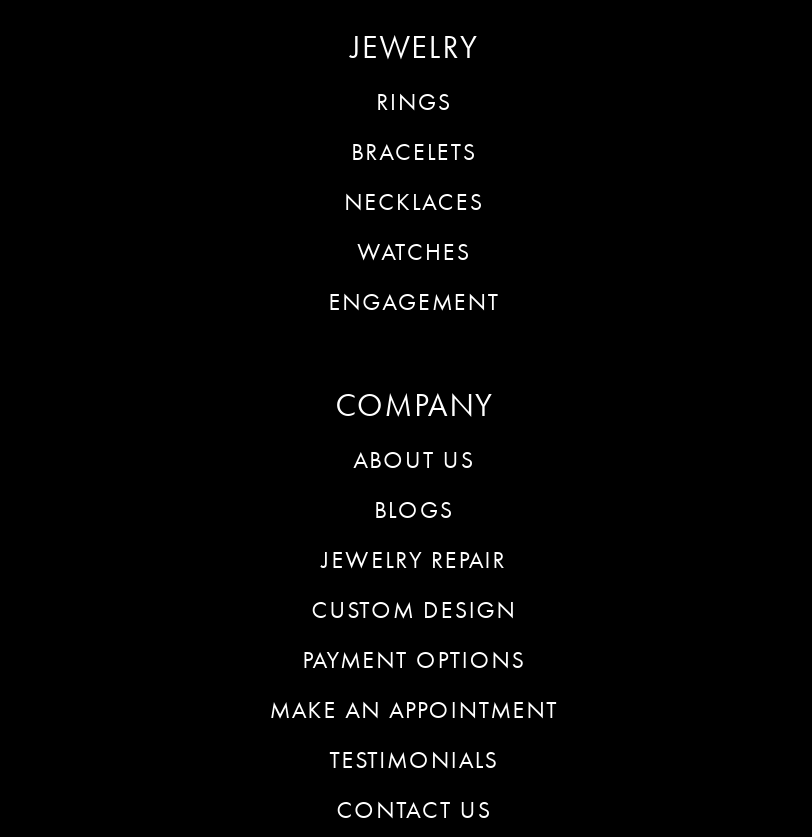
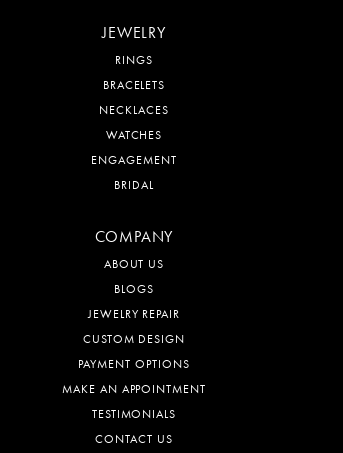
+ BRIDAL
